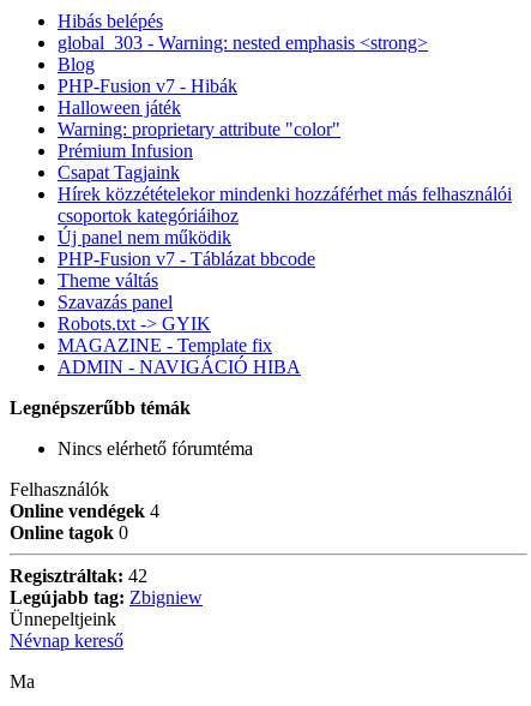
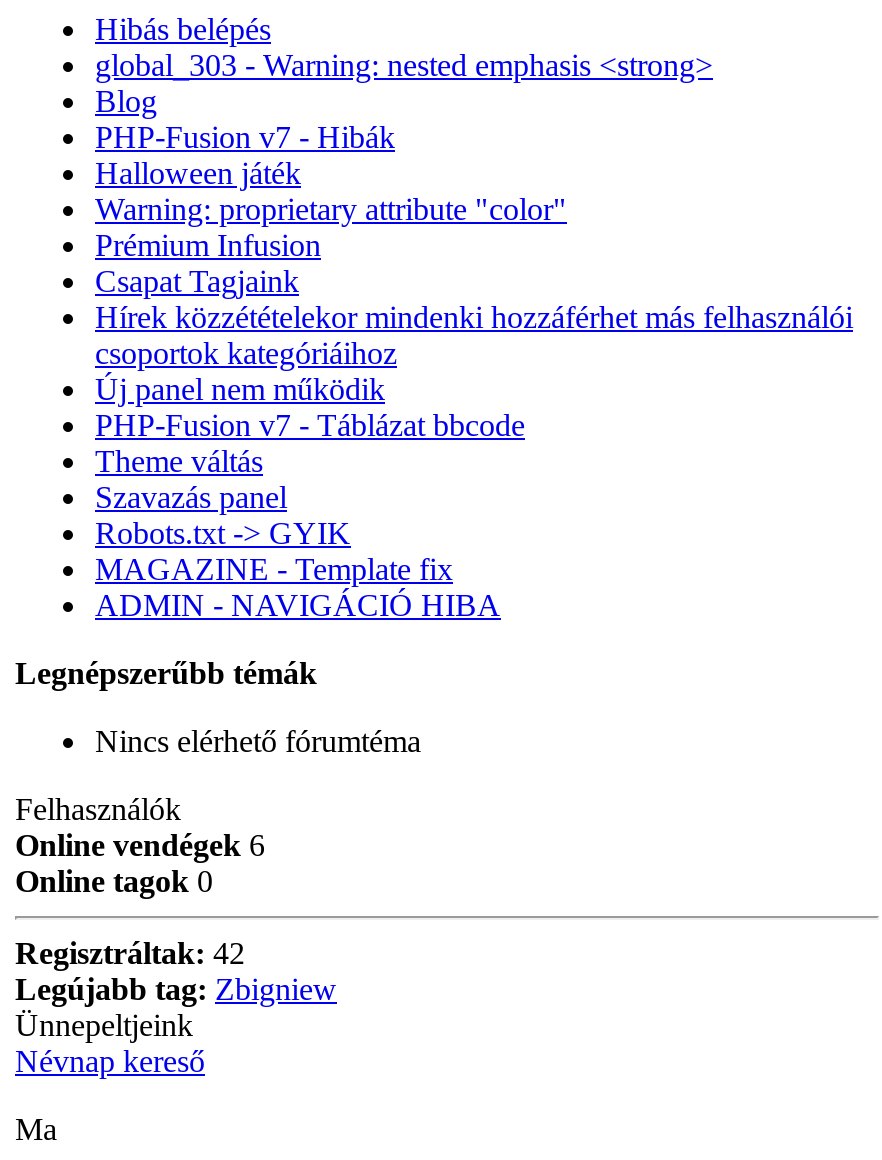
- Online vendégek 4
+ Online vendégek 6
